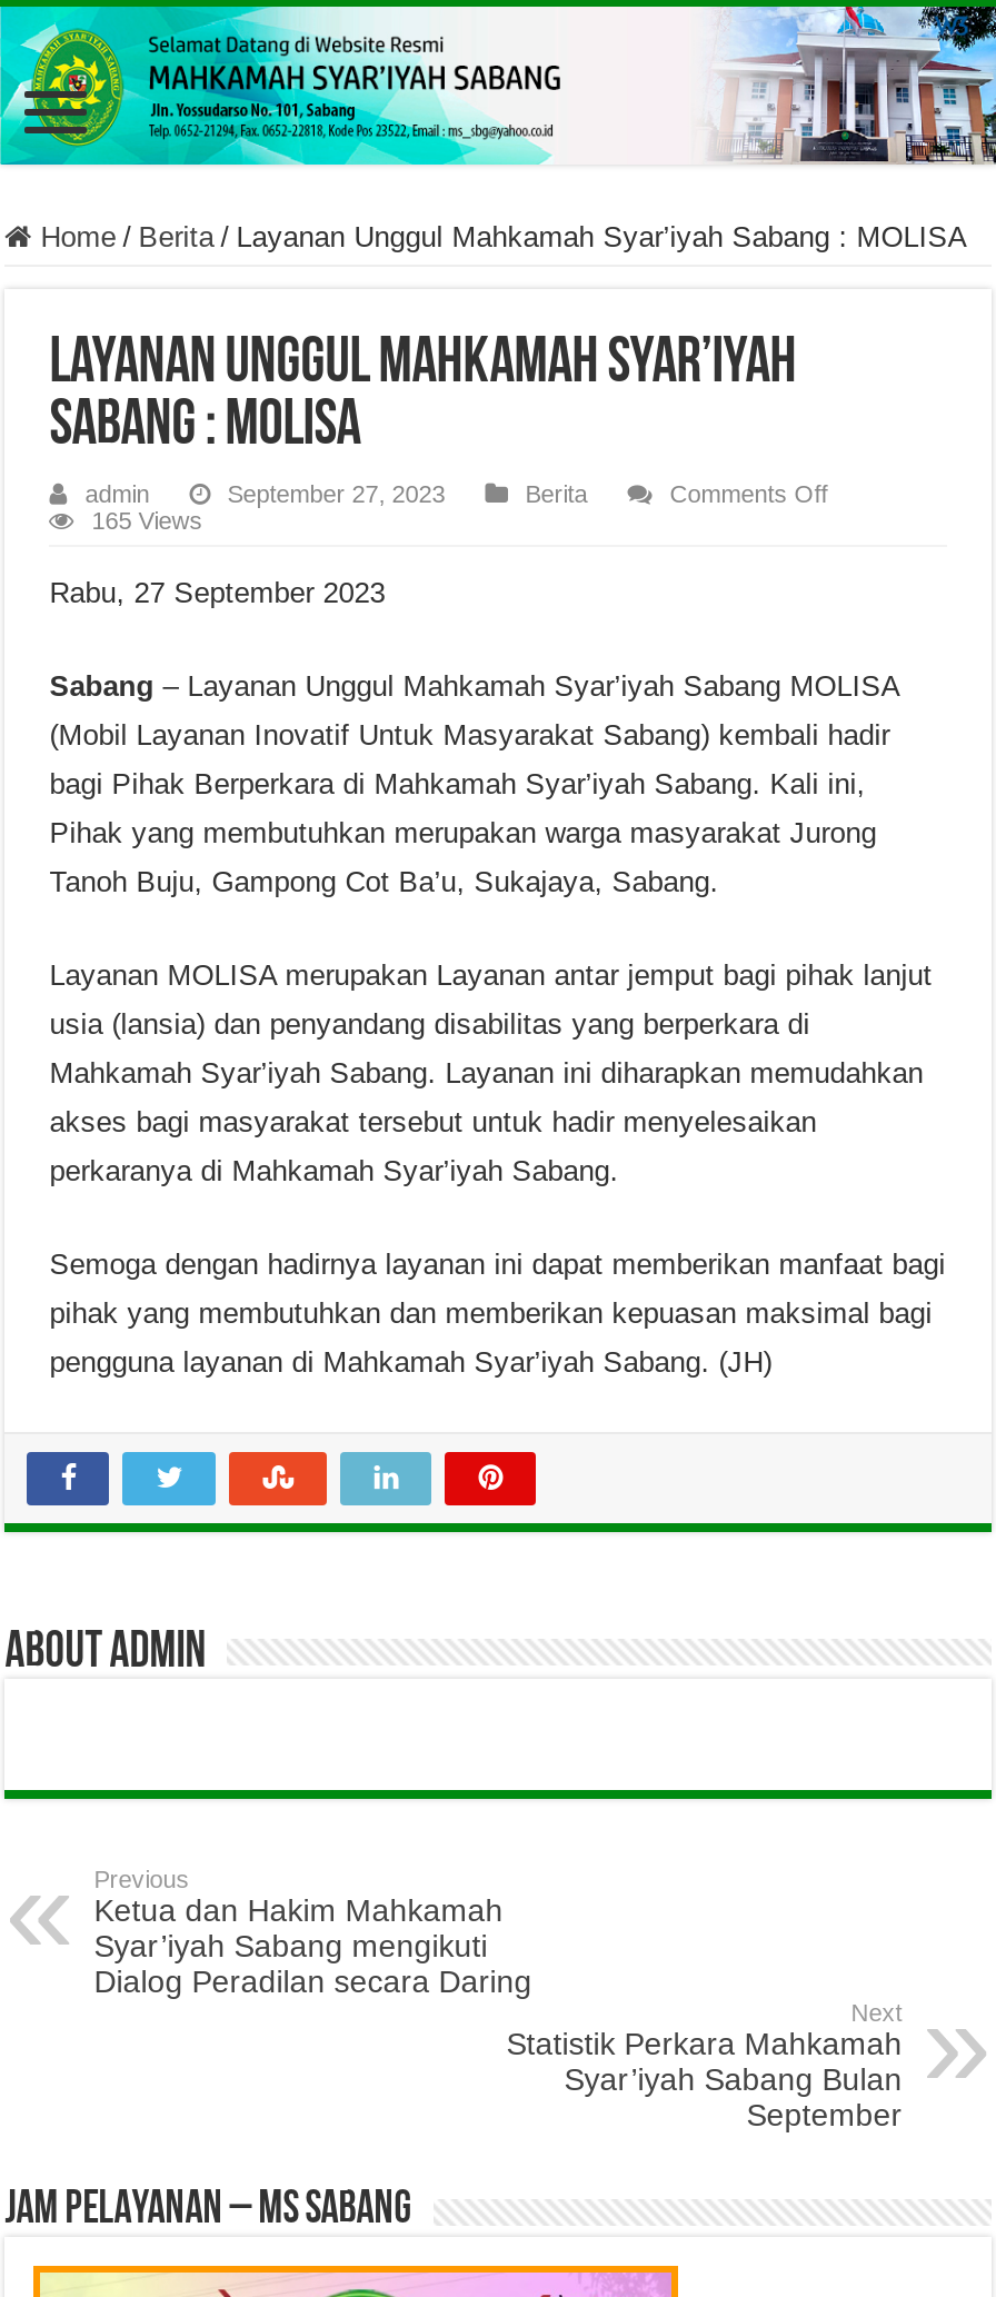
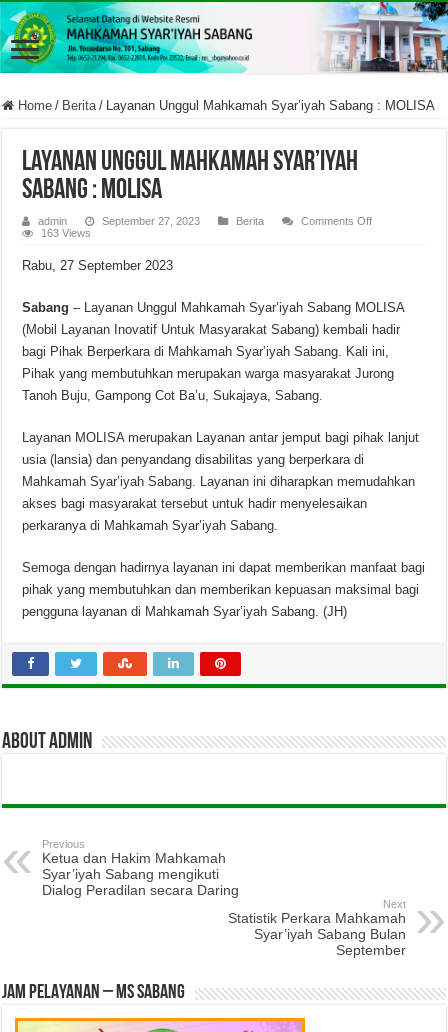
- 165 Views
+ 163 Views
